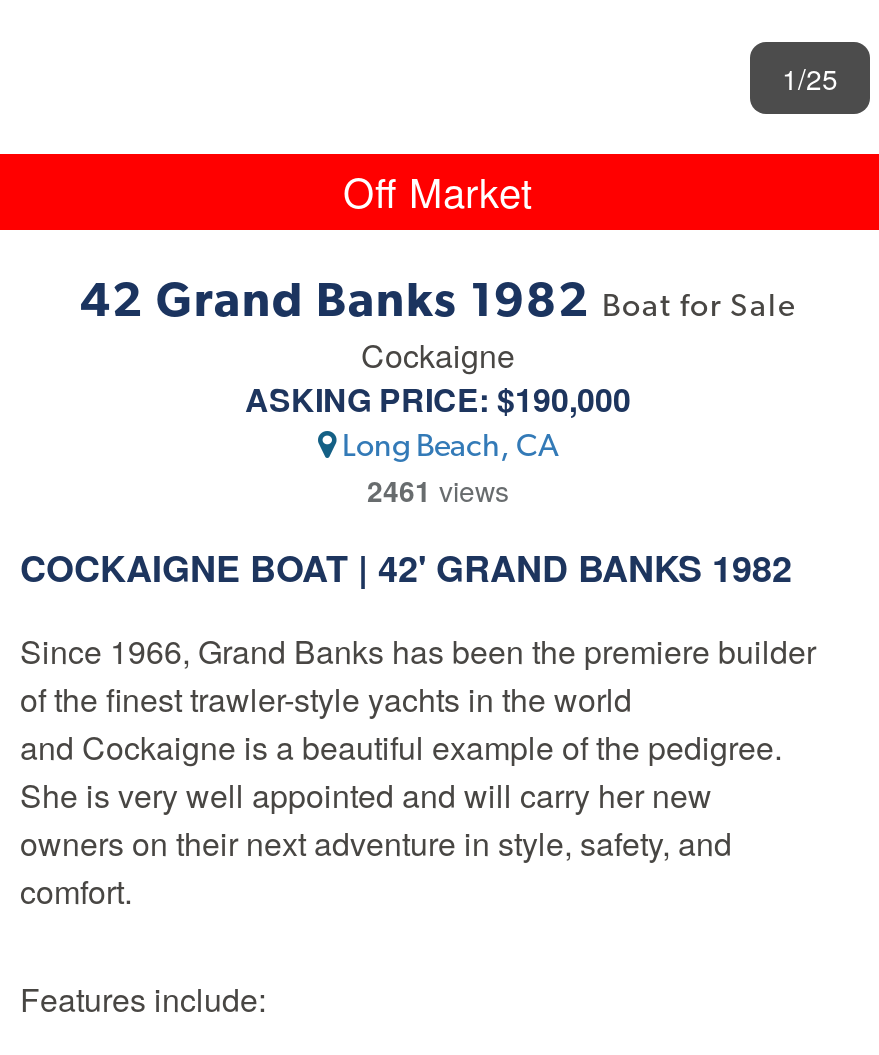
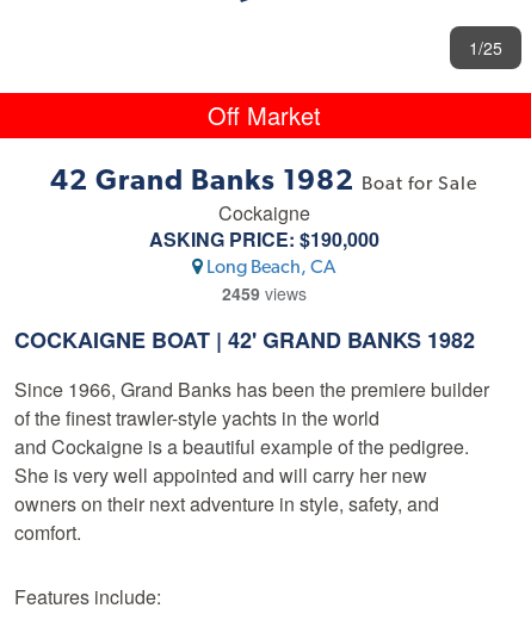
- 2461 views
+ 2459 views
